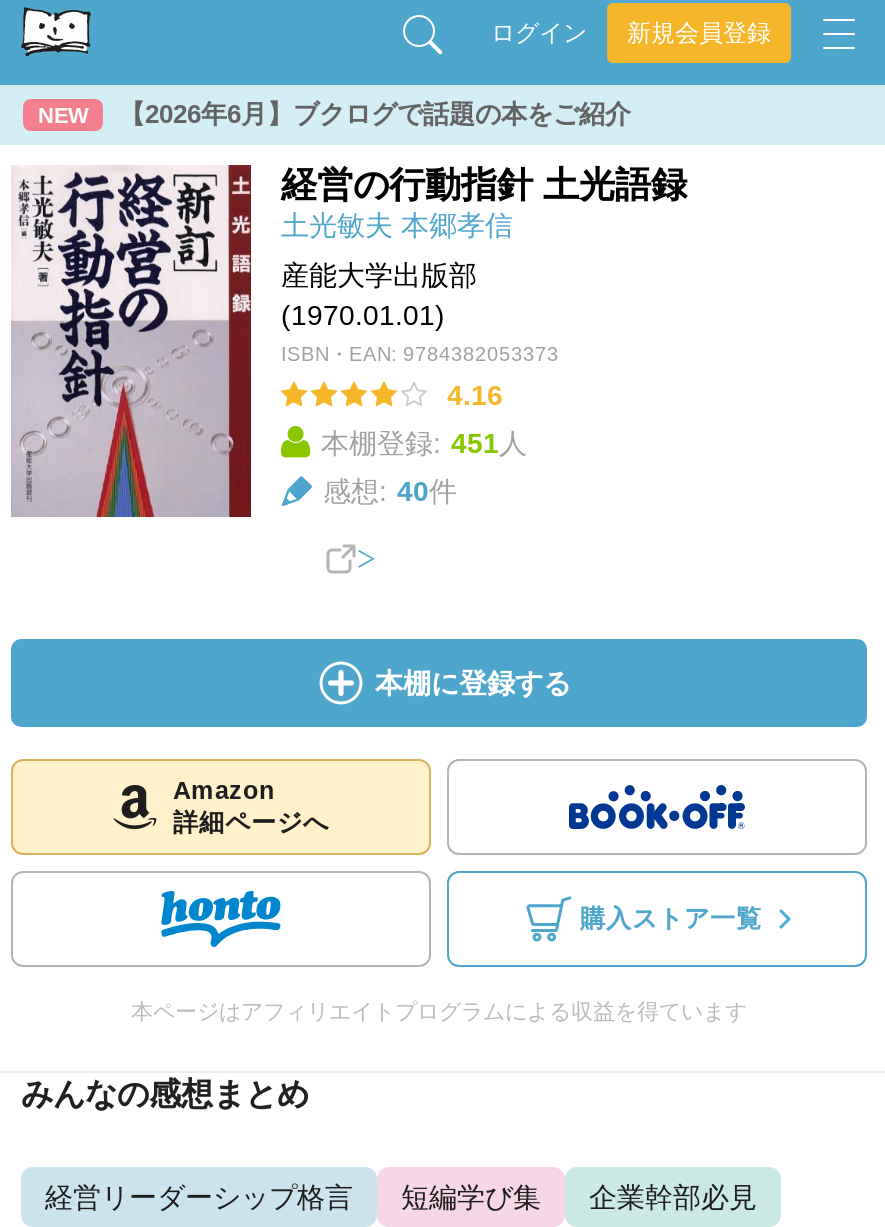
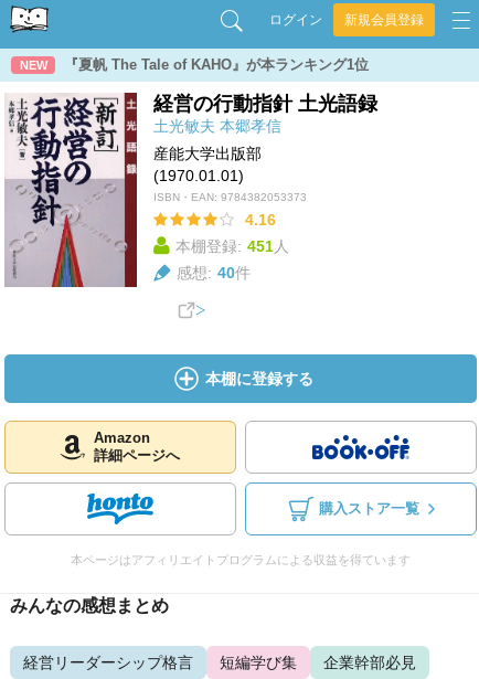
- 【2026年6月】ブクログで話題の本をご紹介
+ 『夏帆 The Tale of KAHO』が本ランキング1位
